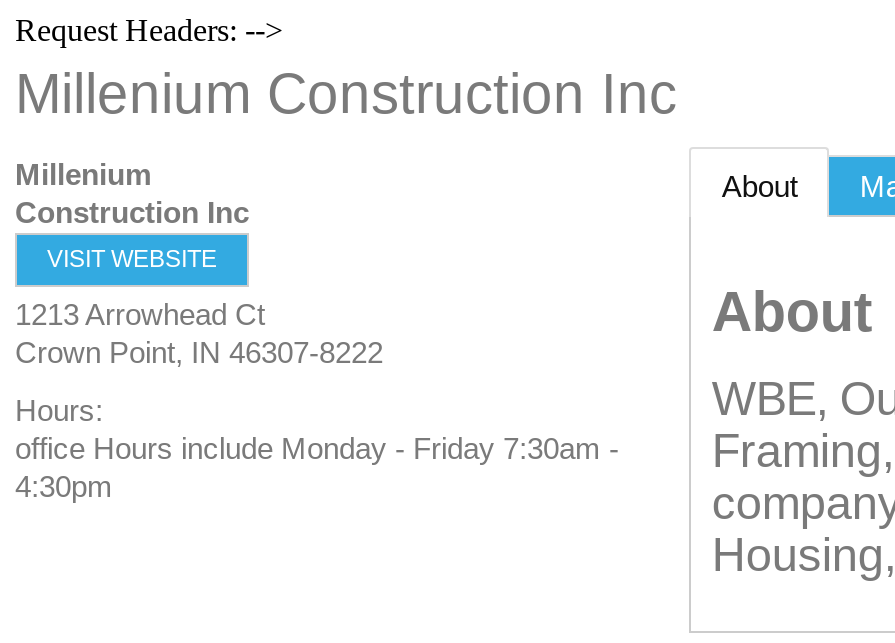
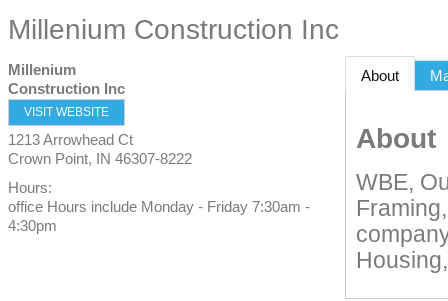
- Request Headers: -->
